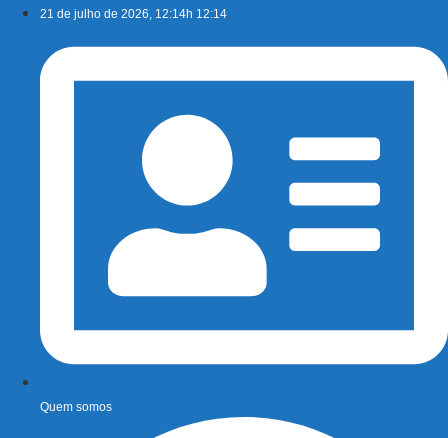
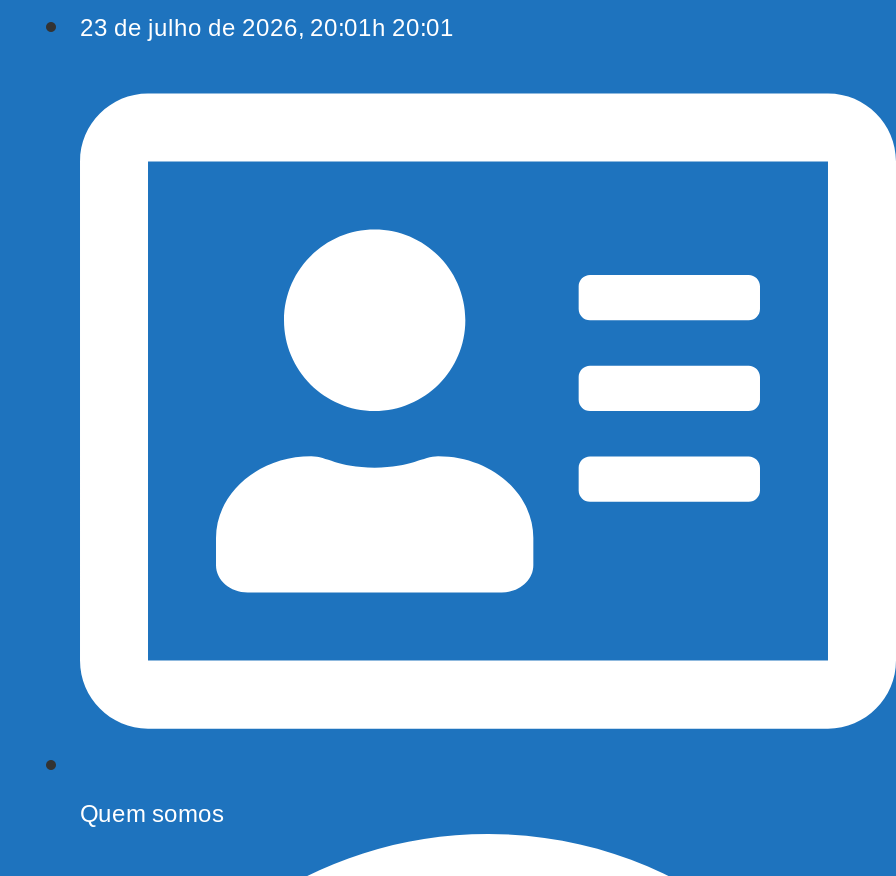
- 21 de julho de 2026, 12:14h 12:14
+ 23 de julho de 2026, 20:01h 20:01
